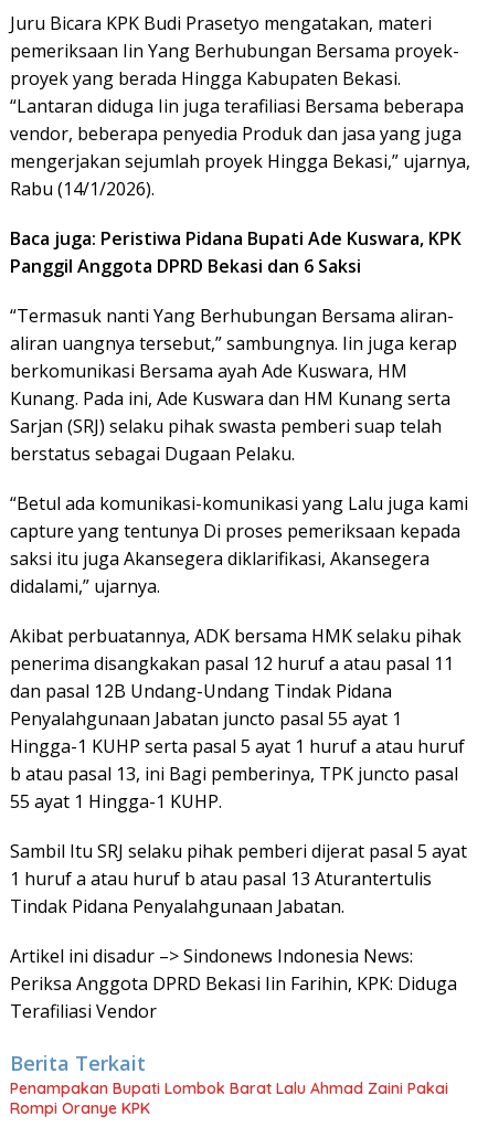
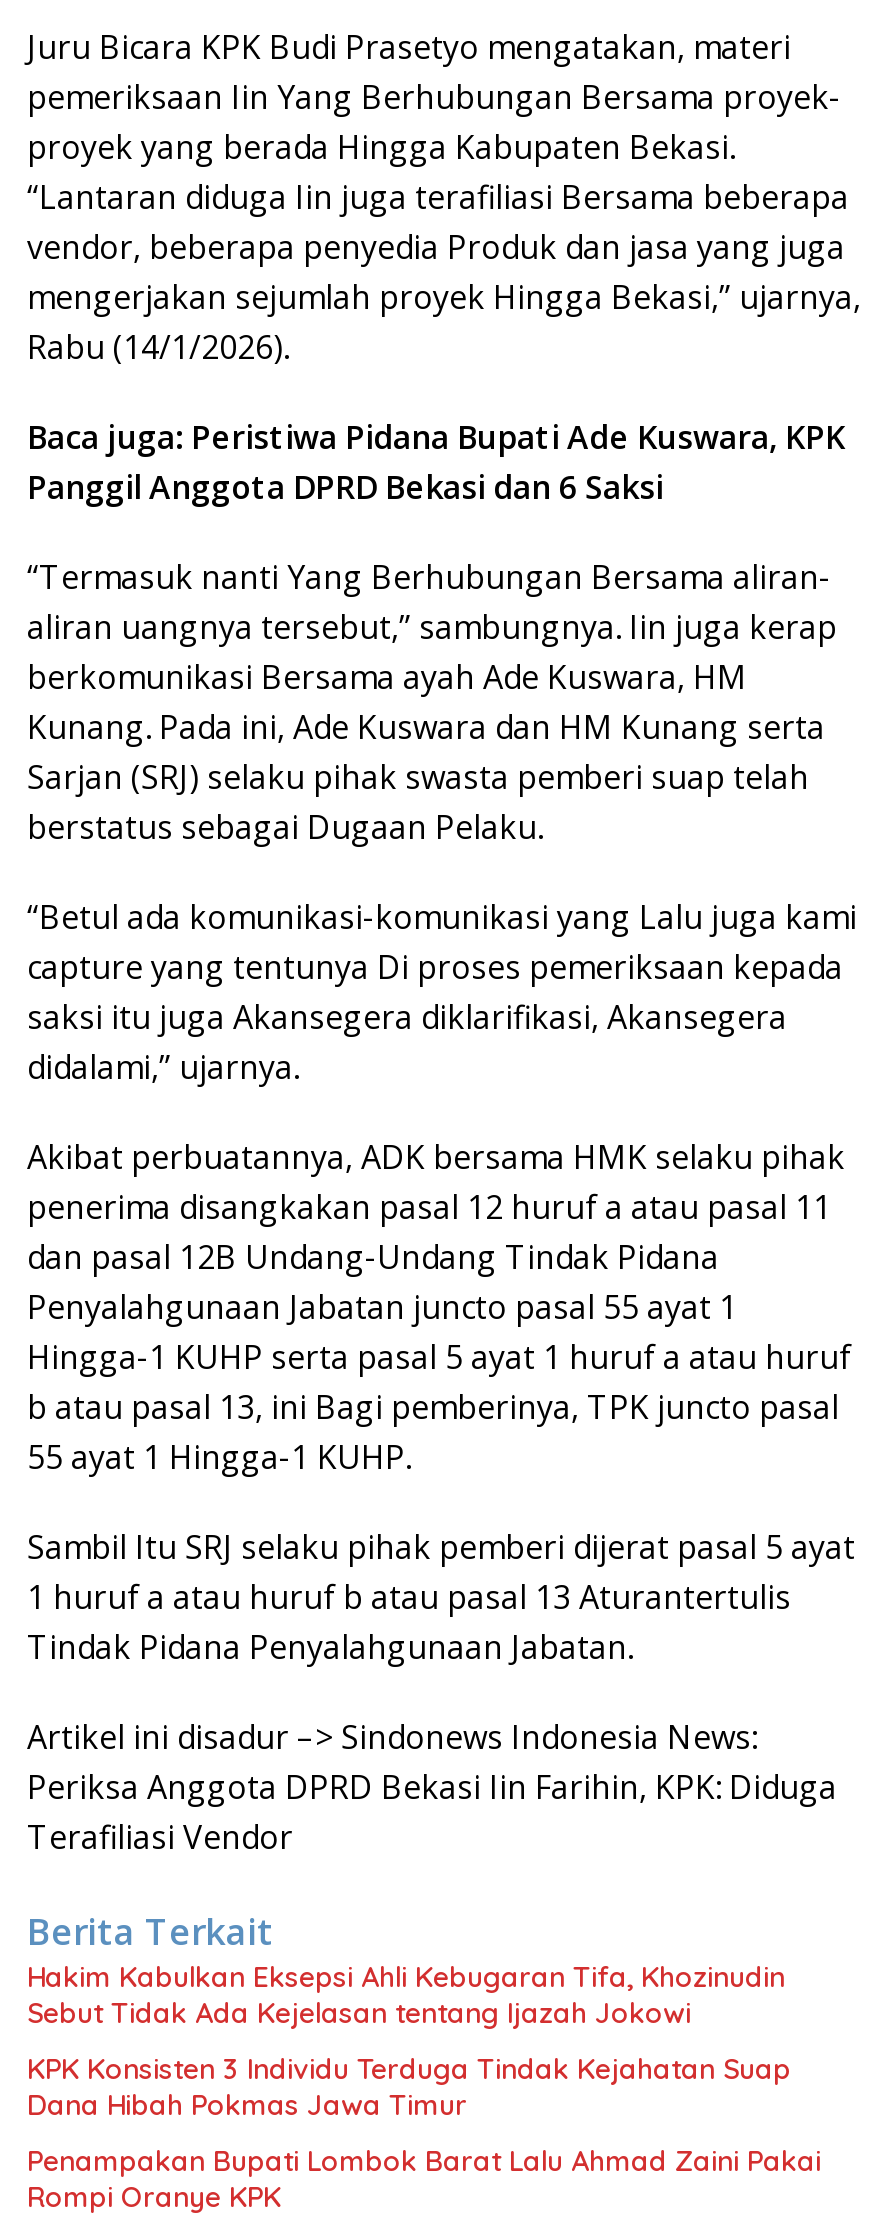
+ Hakim Kabulkan Eksepsi Ahli Kebugaran Tifa, Khozinudin
+ Sebut Tidak Ada Kejelasan tentang Ijazah Jokowi
+ KPK Konsisten 3 Individu Terduga Tindak Kejahatan Suap
+ Dana Hibah Pokmas Jawa Timur
